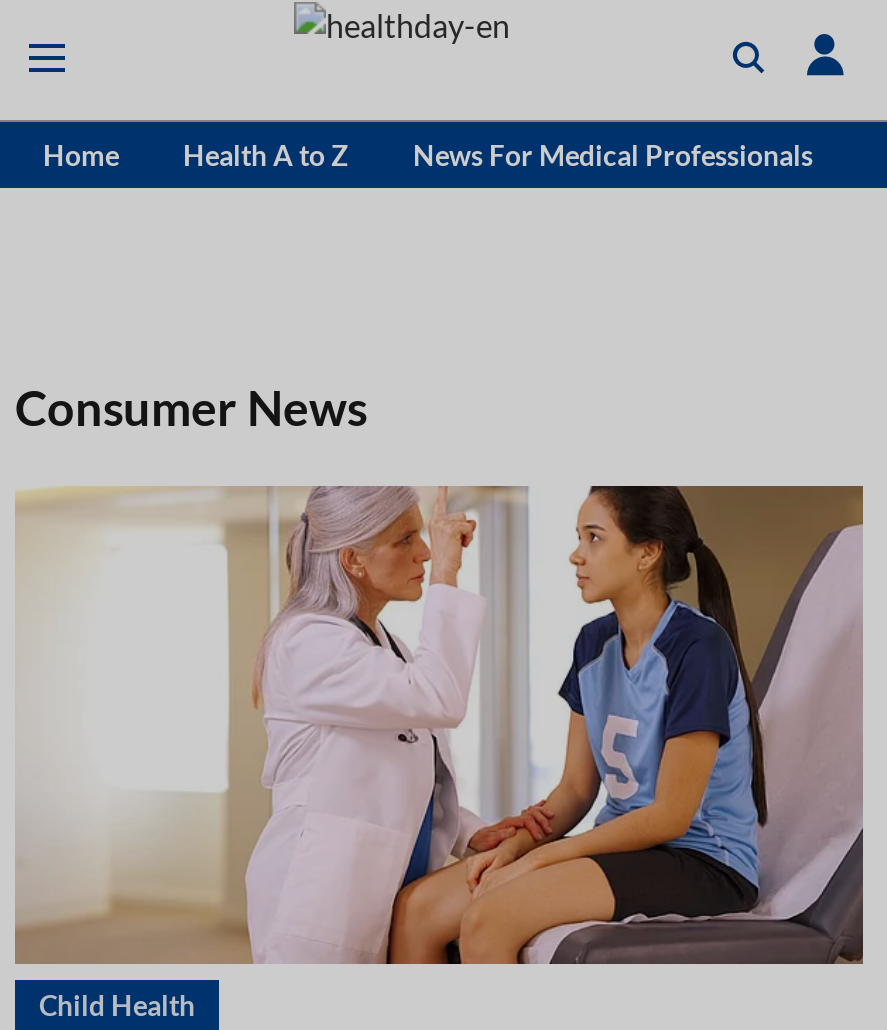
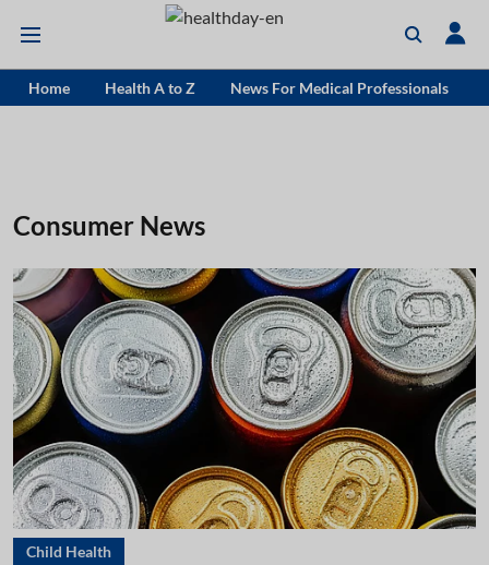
- [image]
+ [image]
